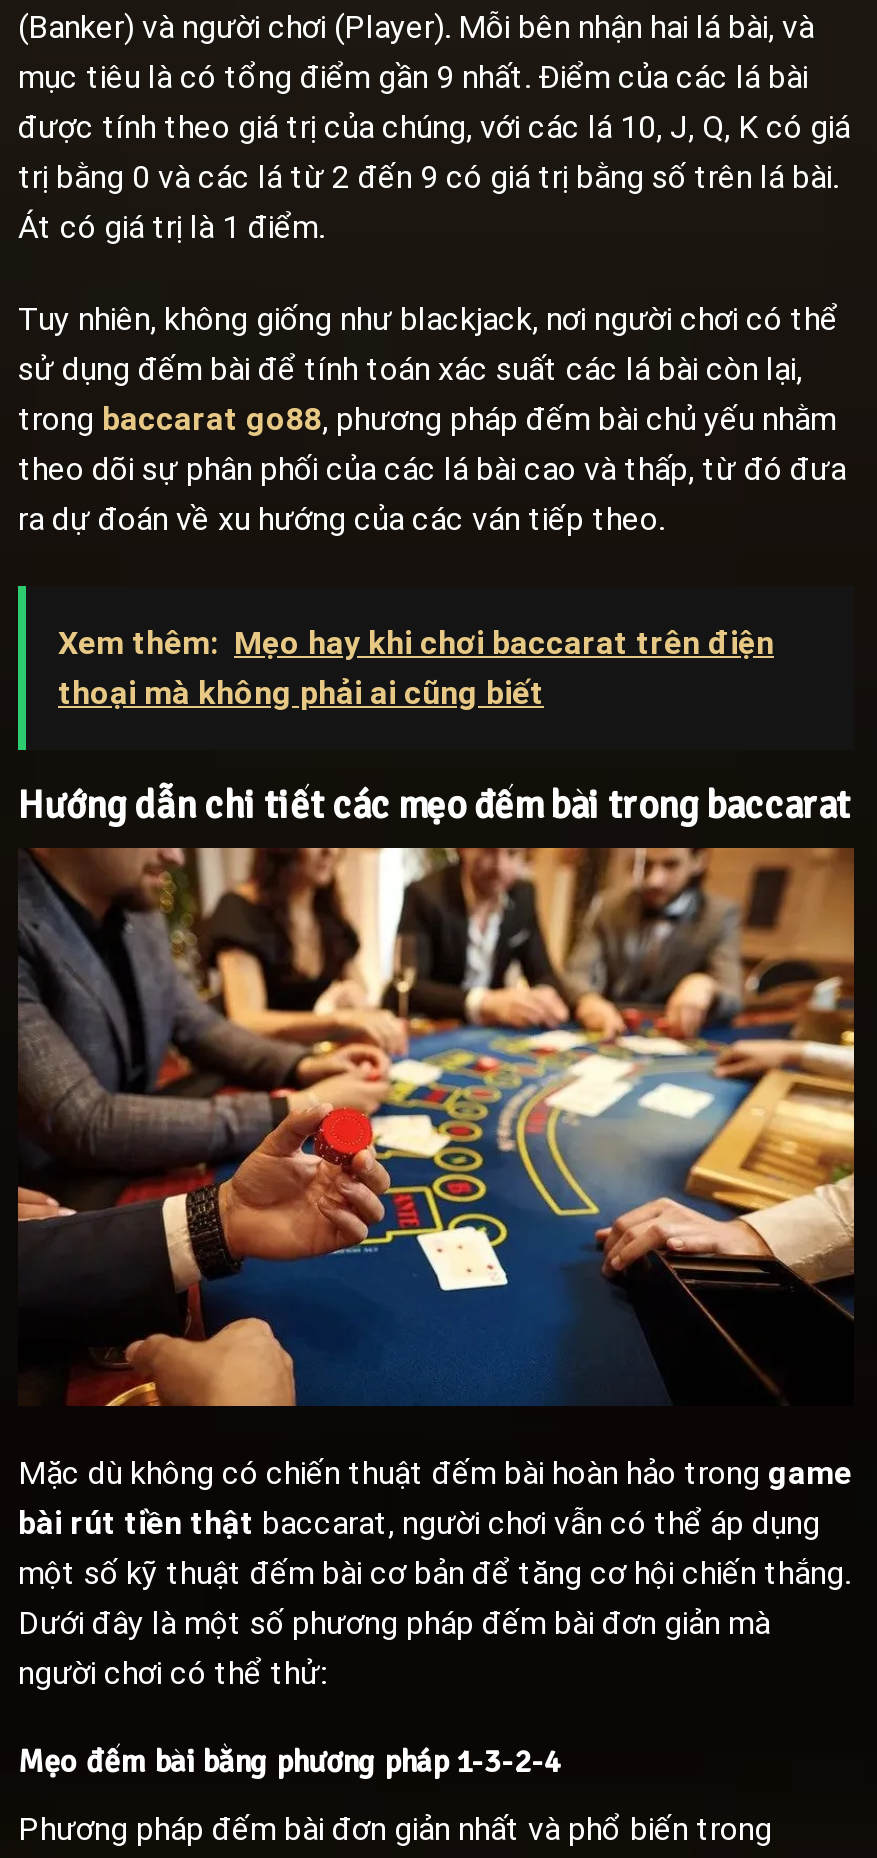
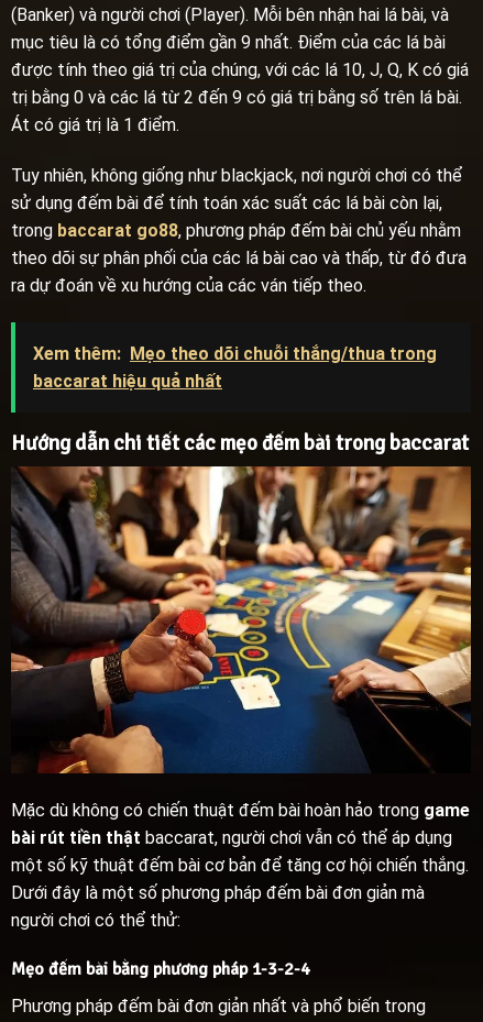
- Xem thêm: Mẹo hay khi chơi baccarat trên điện
- thoại mà không phải ai cũng biết
+ Xem thêm: Mẹo theo dõi chuỗi thắng/thua trong
+ baccarat hiệu quả nhất
